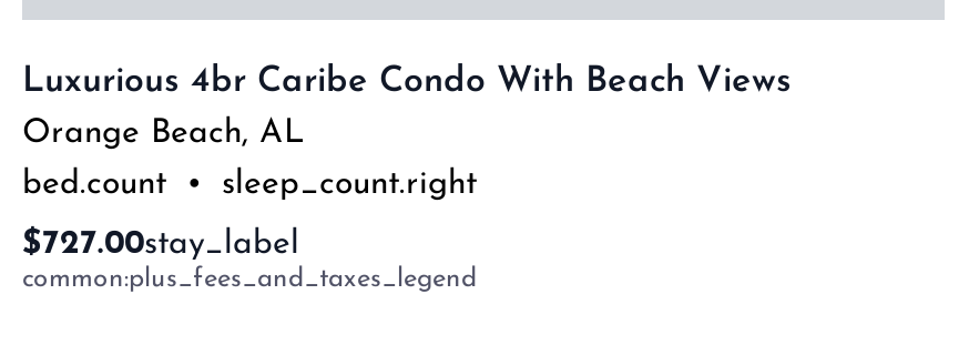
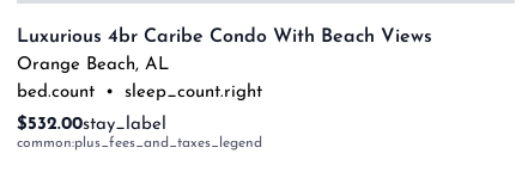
- $727.00stay_label
+ $532.00stay_label
